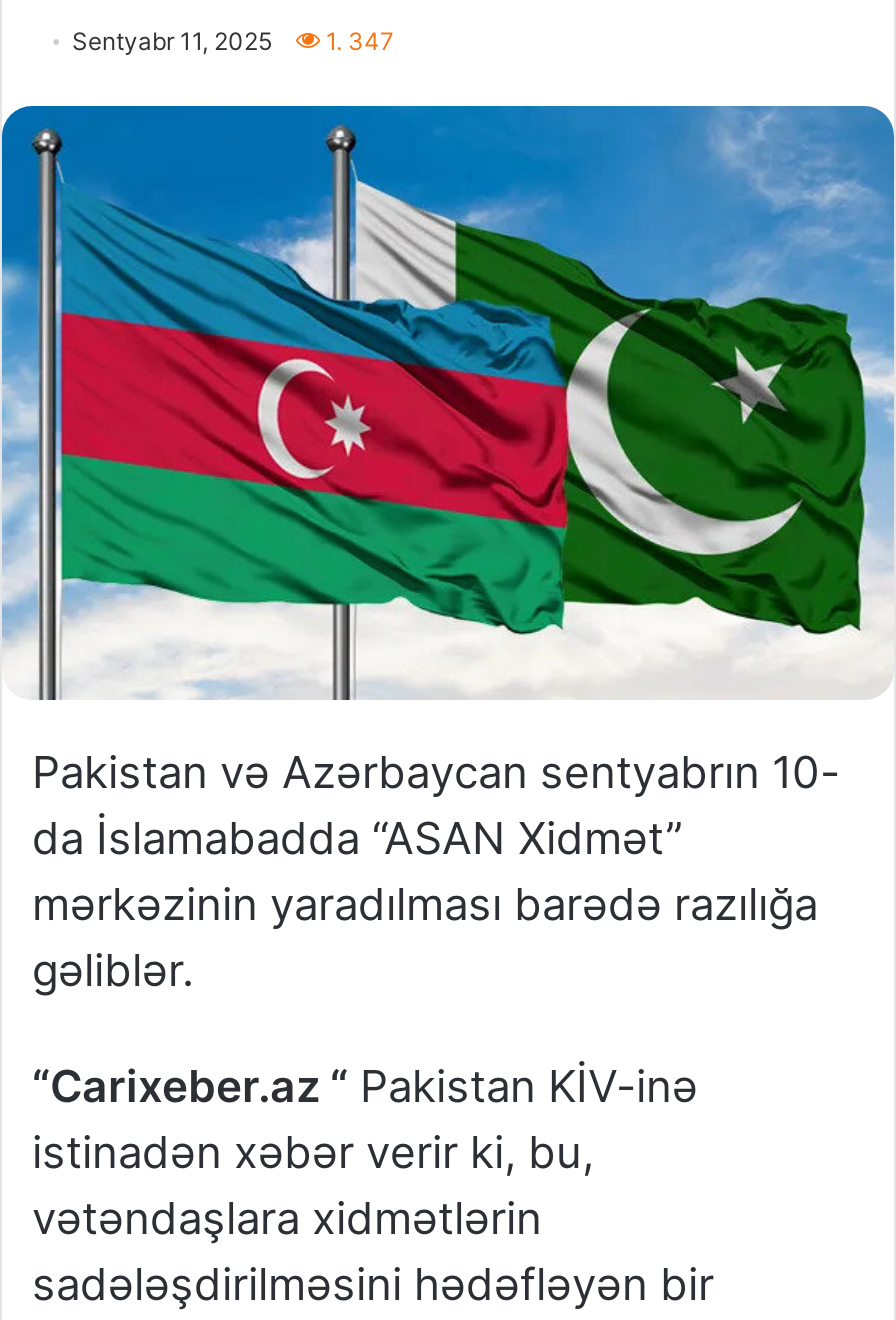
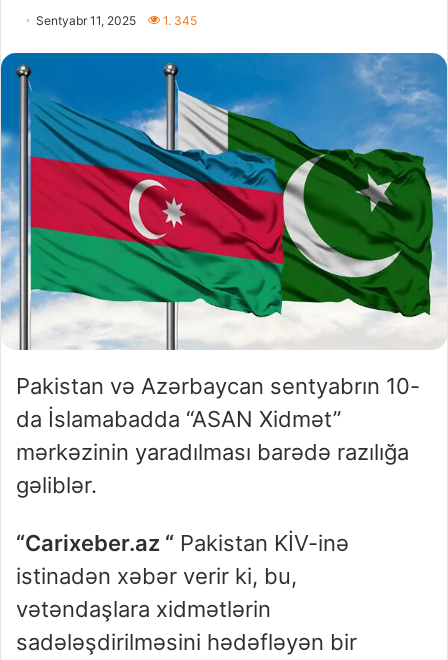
- Sentyabr 11, 2025 1. 347
+ Sentyabr 11, 2025 1. 345
